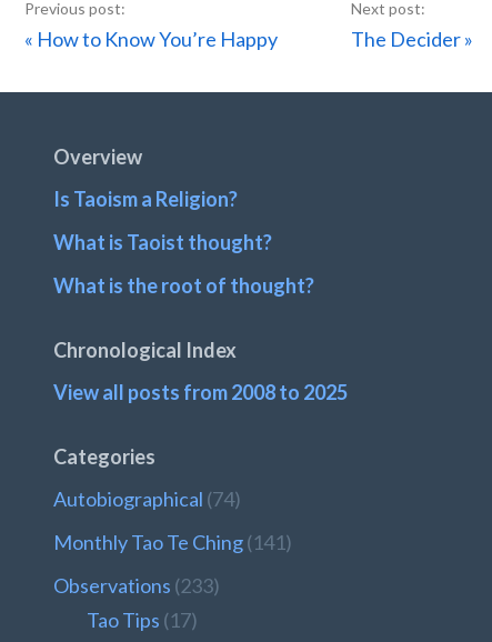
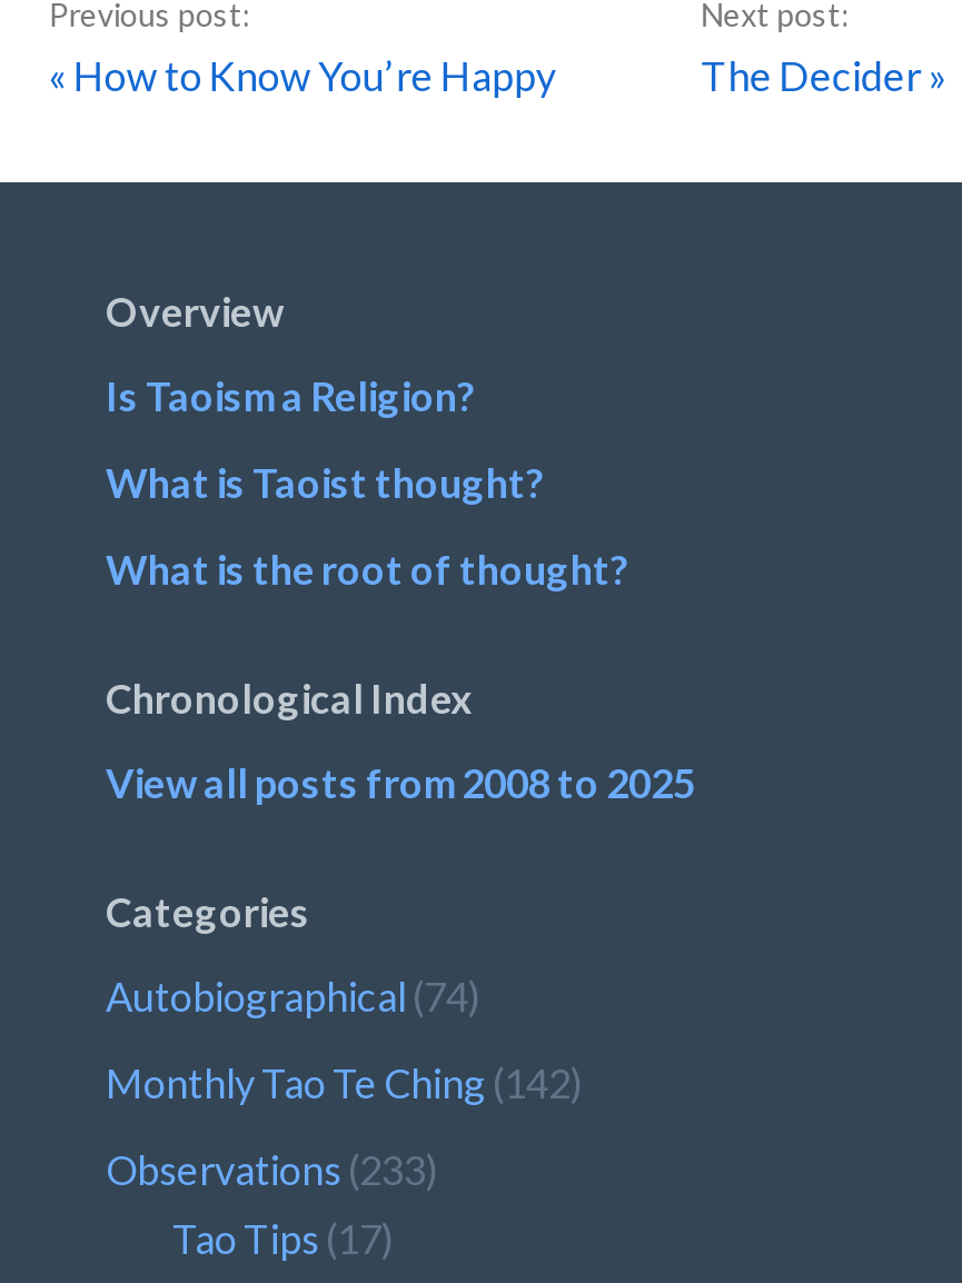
- Monthly Tao Te Ching (141)
+ Monthly Tao Te Ching (142)
